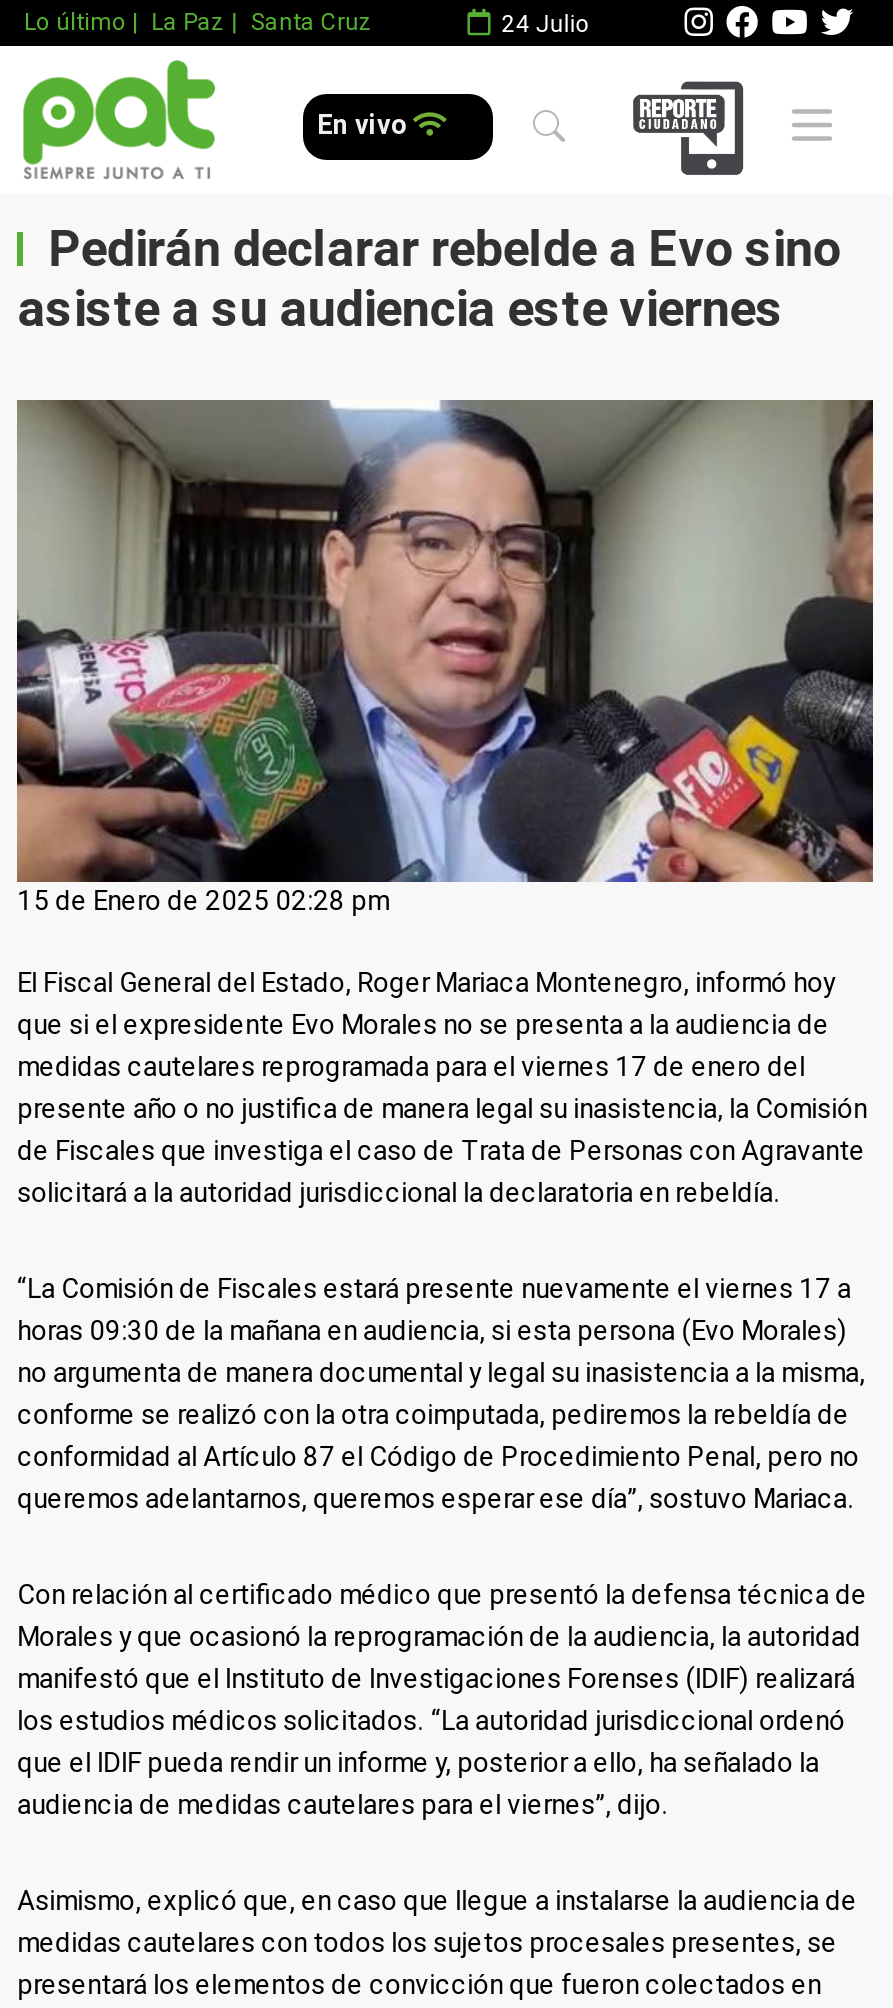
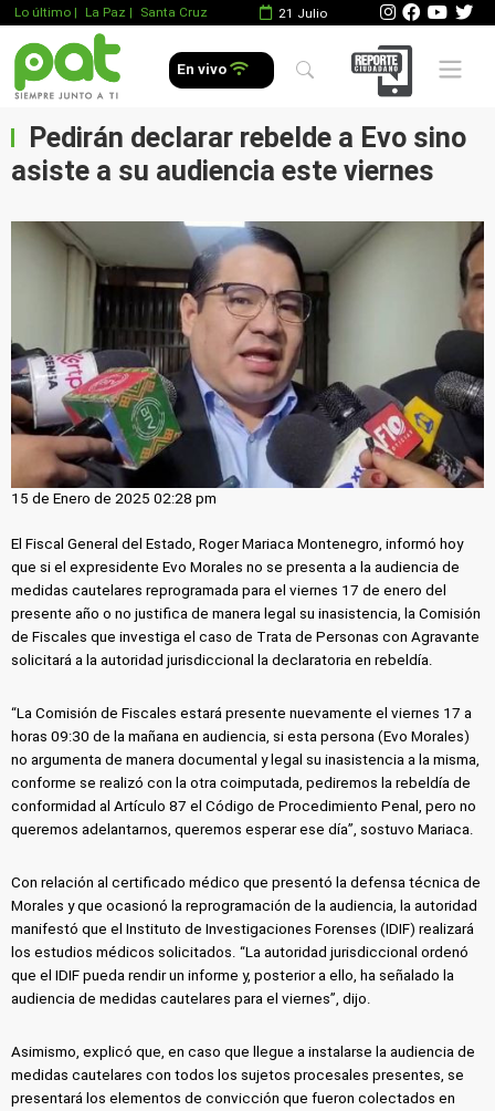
- 24 Julio
+ 21 Julio
